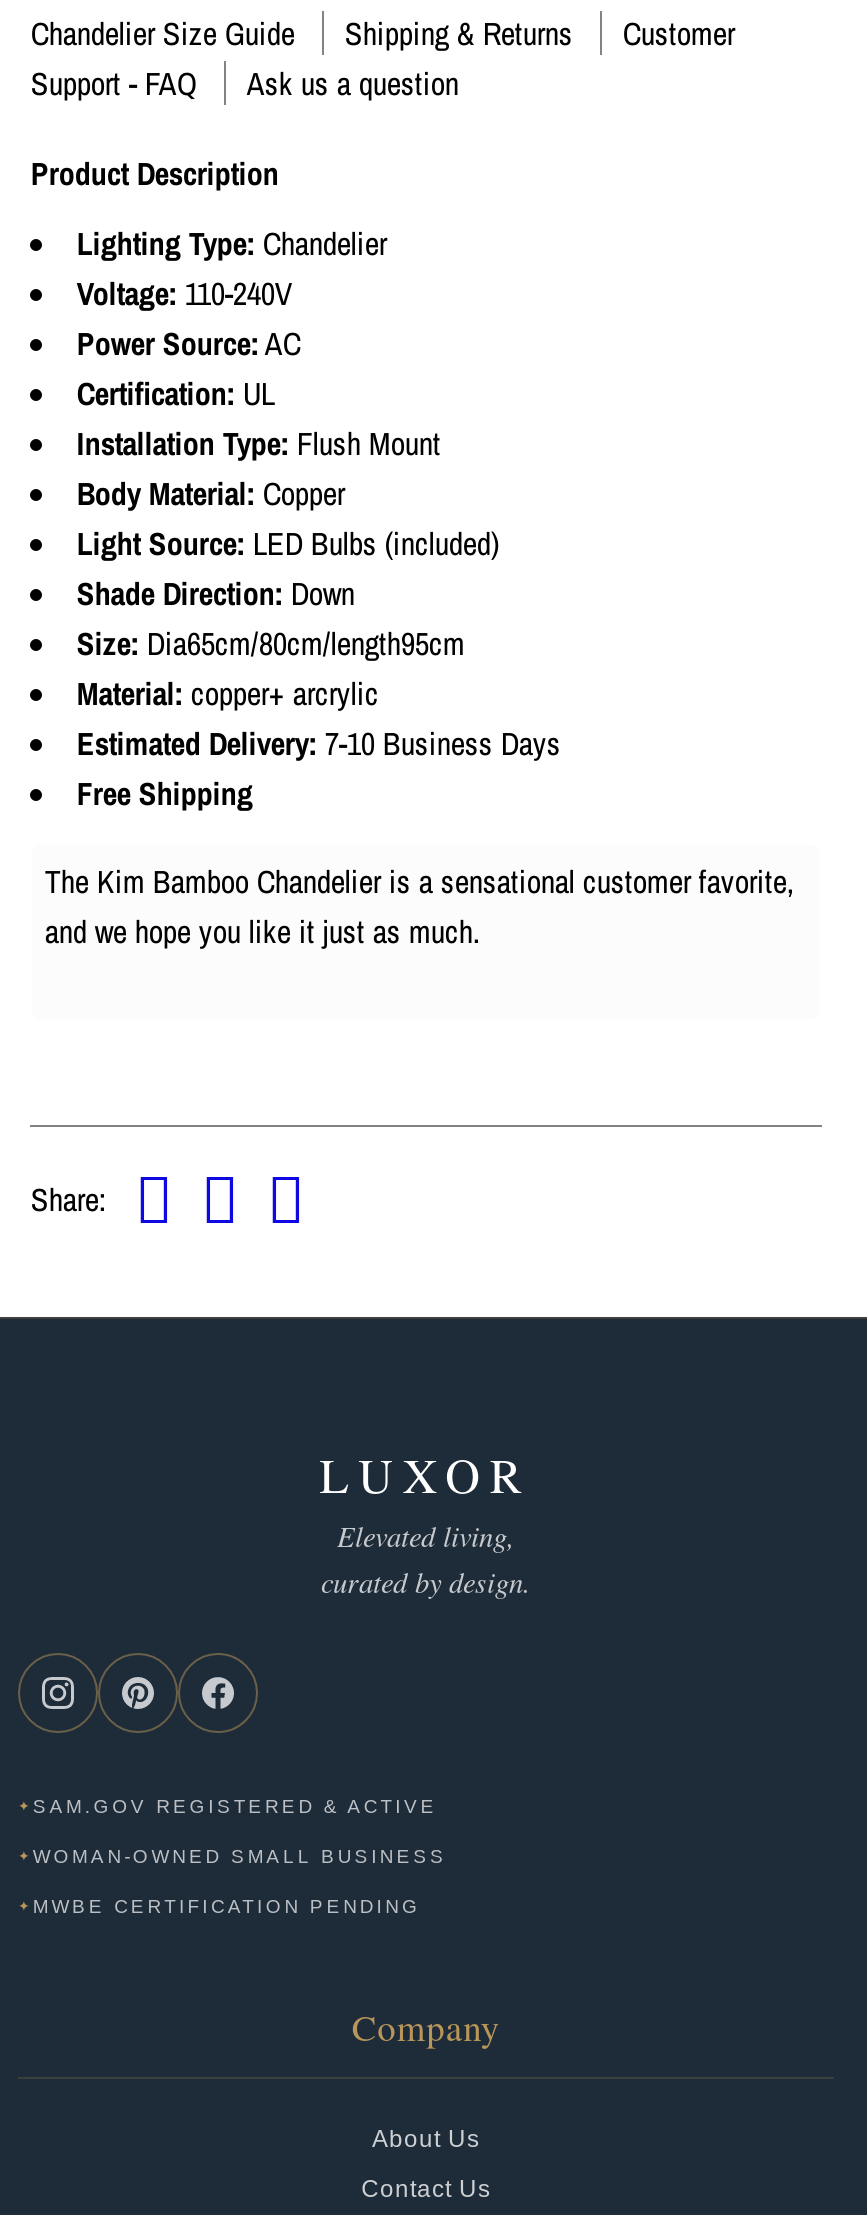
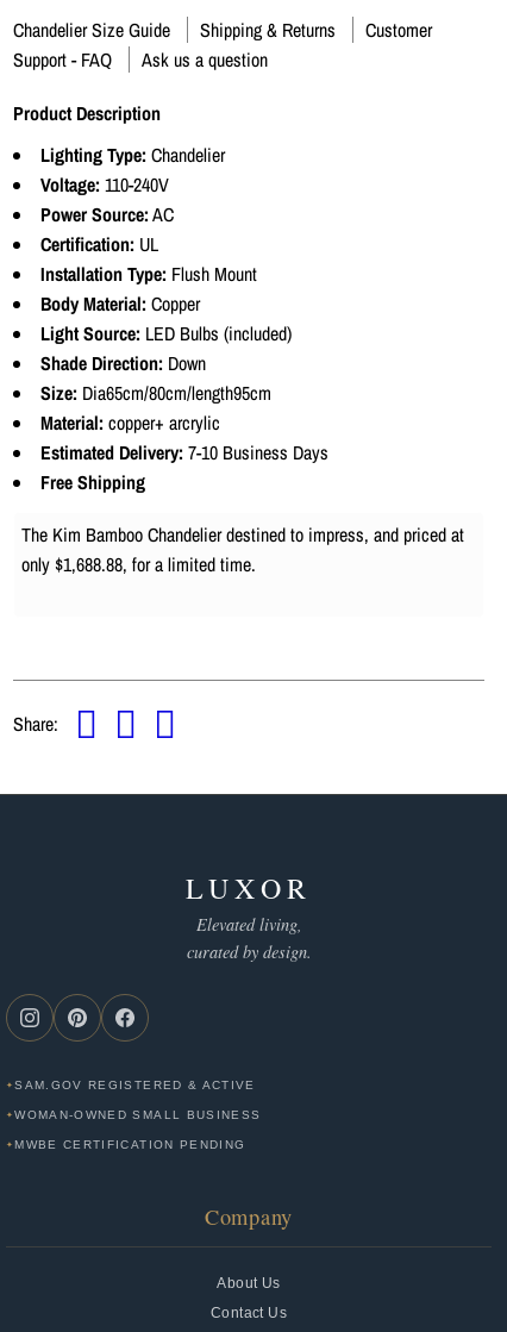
- The Kim Bamboo Chandelier is a sensational customer favorite,
- and we hope you like it just as much.
+ The Kim Bamboo Chandelier destined to impress, and priced at
+ only $1,688.88, for a limited time.
